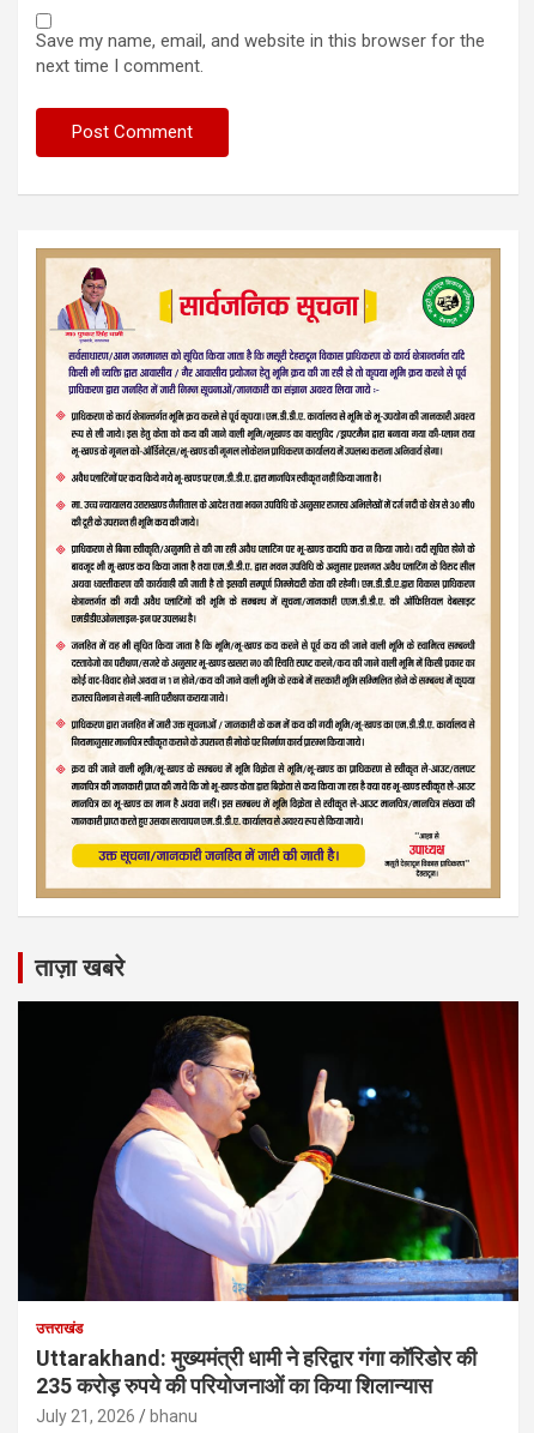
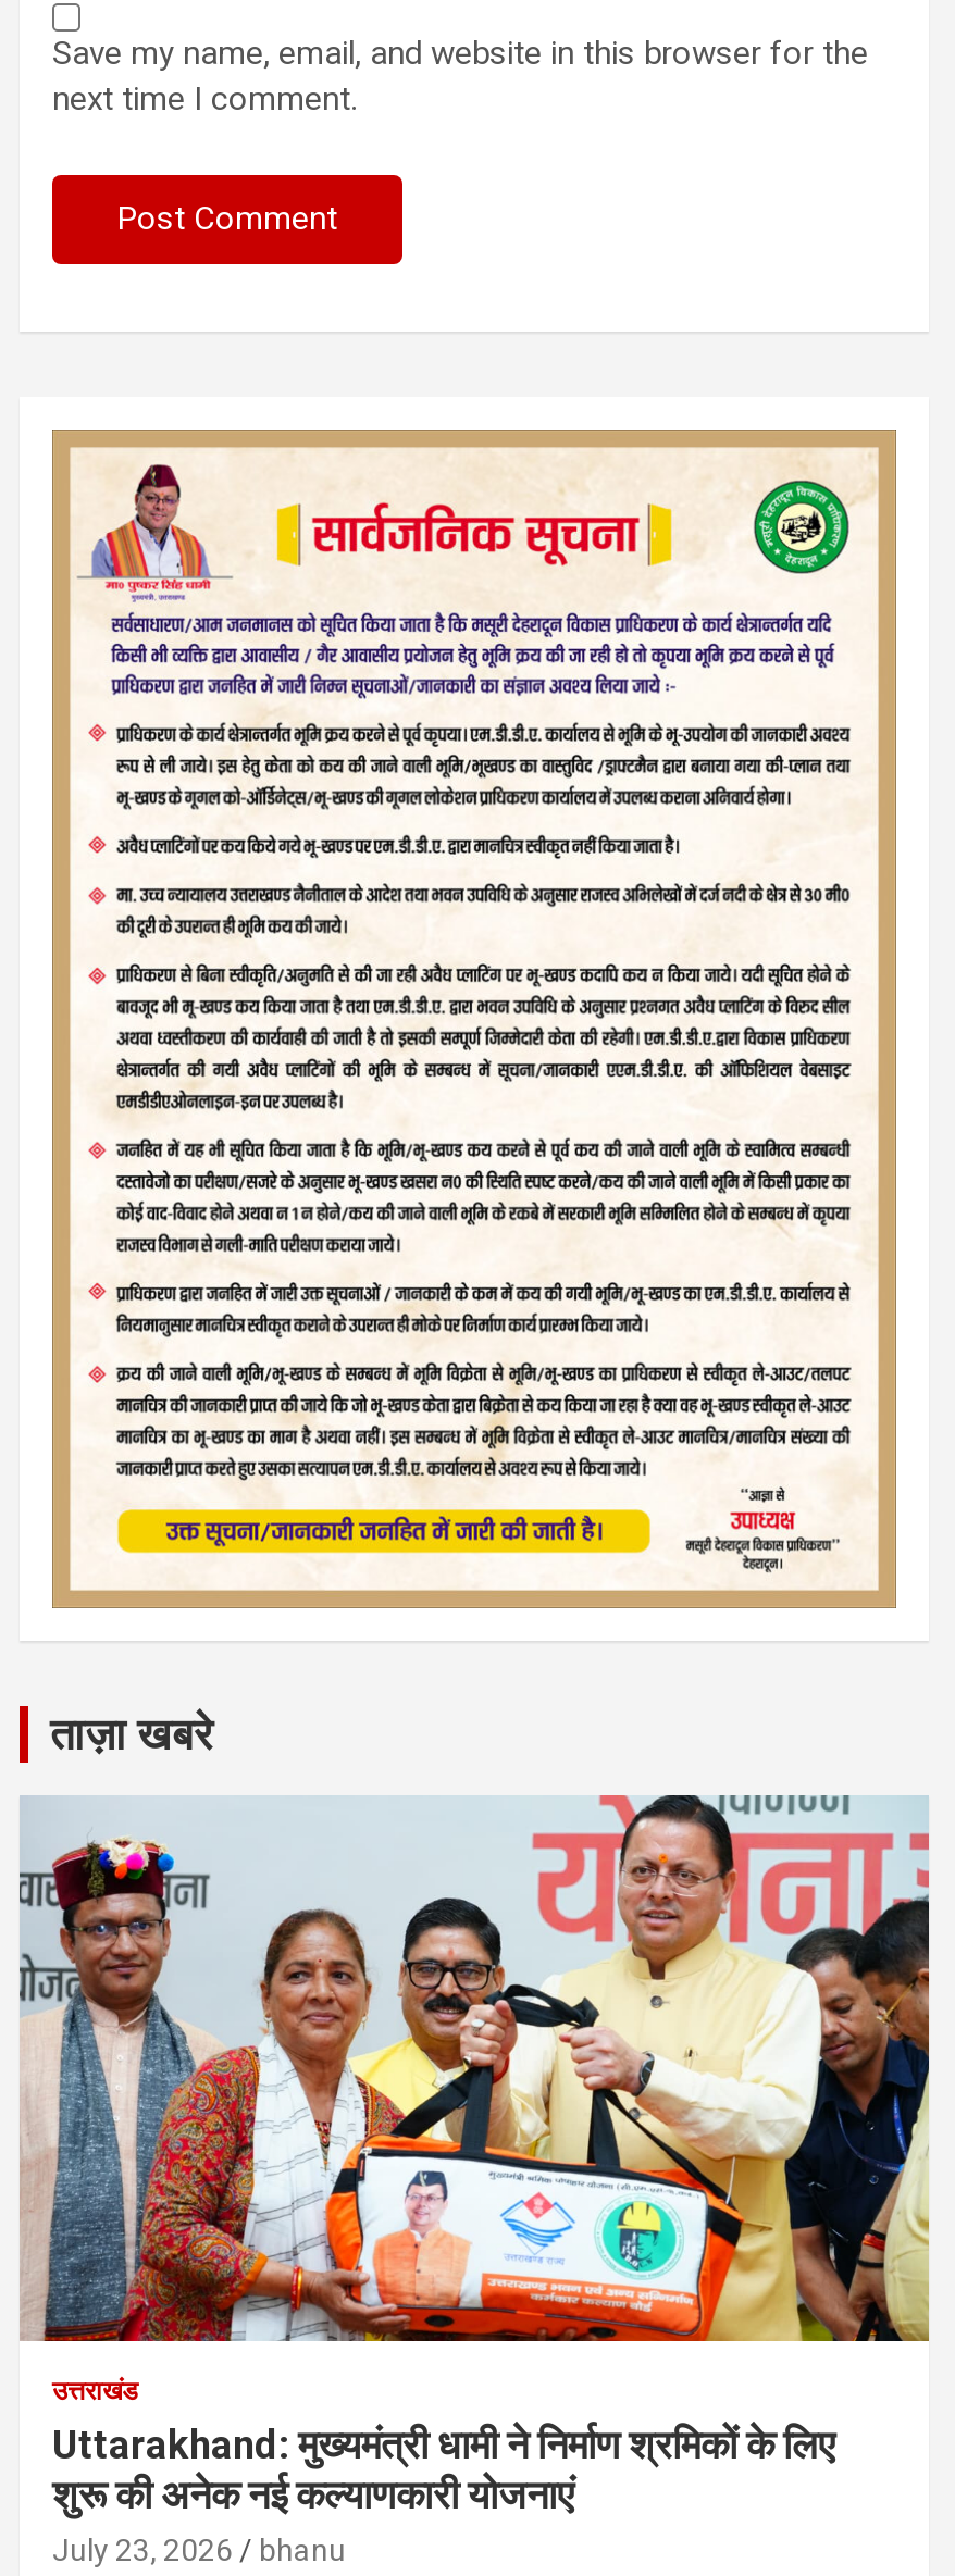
- [image]
- Uttarakhand: मुख्यमंत्री धामी ने हरिद्वार गंगा कॉरिडोर की
- 235 करोड़ रुपये की परियोजनाओं का किया शिलान्यास
- July 21, 2026
+ [image]
+ Uttarakhand: मुख्यमंत्री धामी ने निर्माण श्रमिकों के लिए
+ शुरू की अनेक नई कल्याणकारी योजनाएं
+ July 23, 2026
